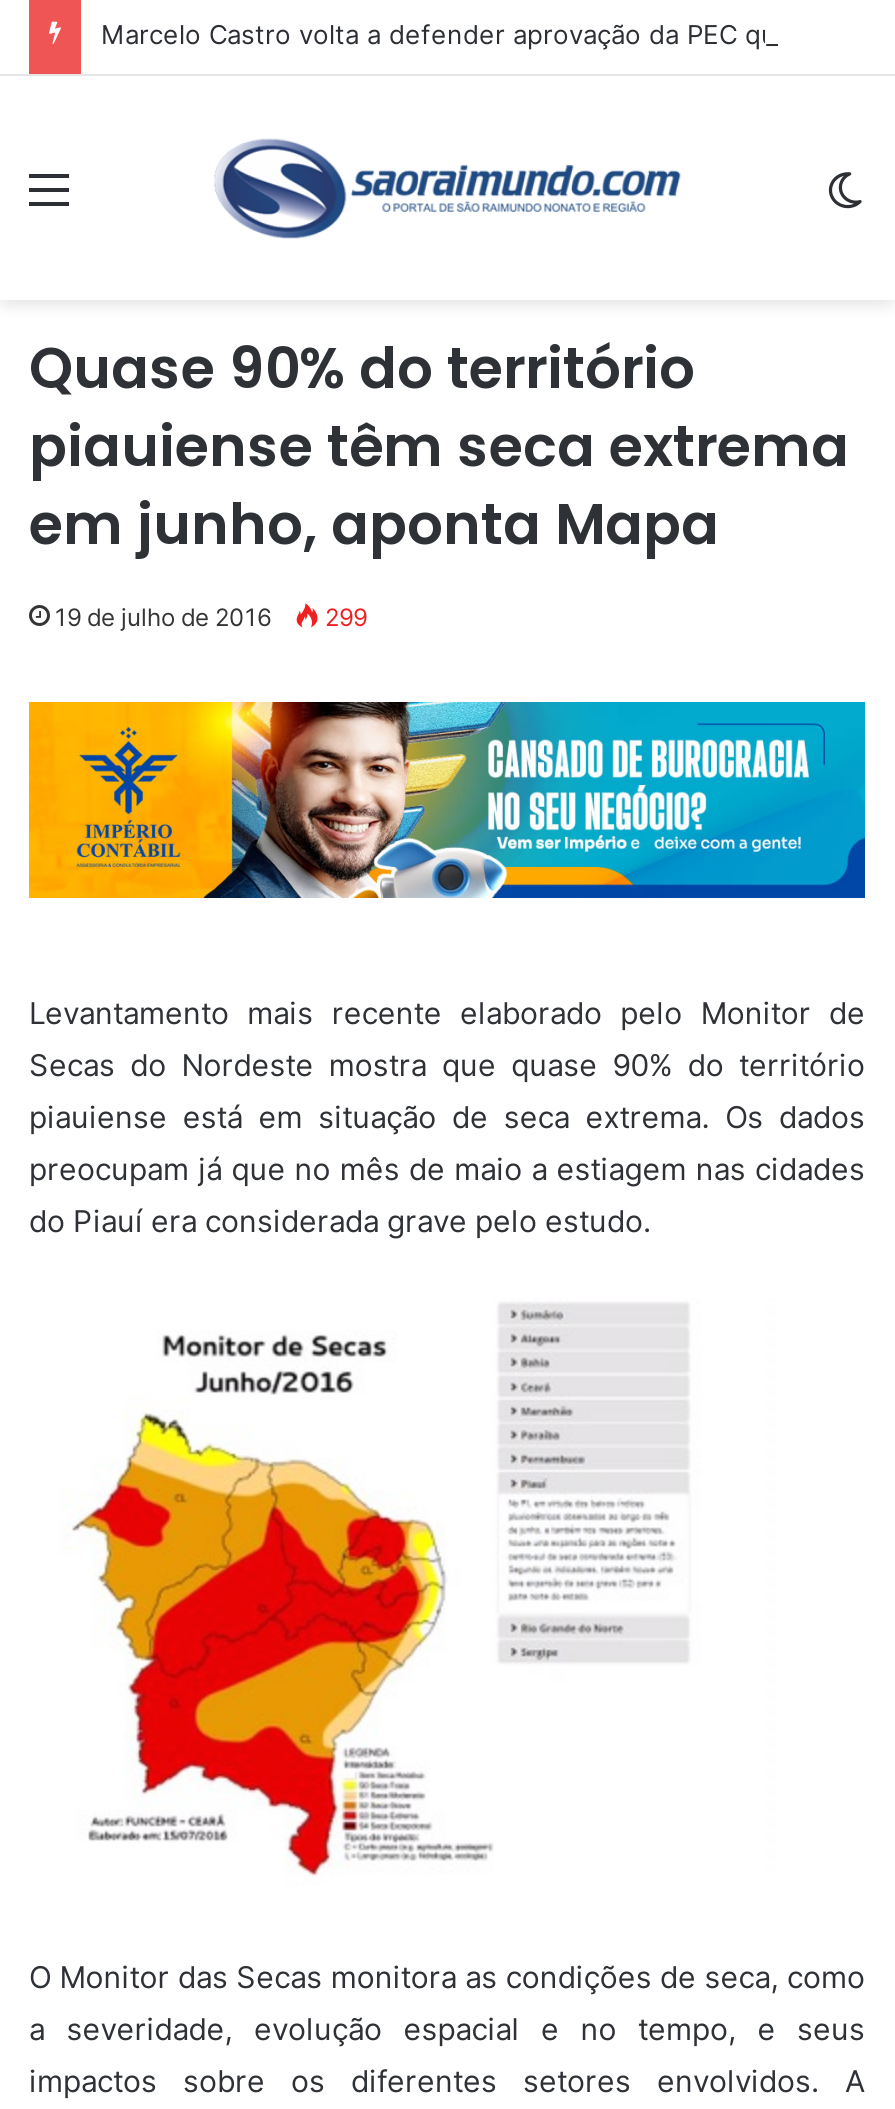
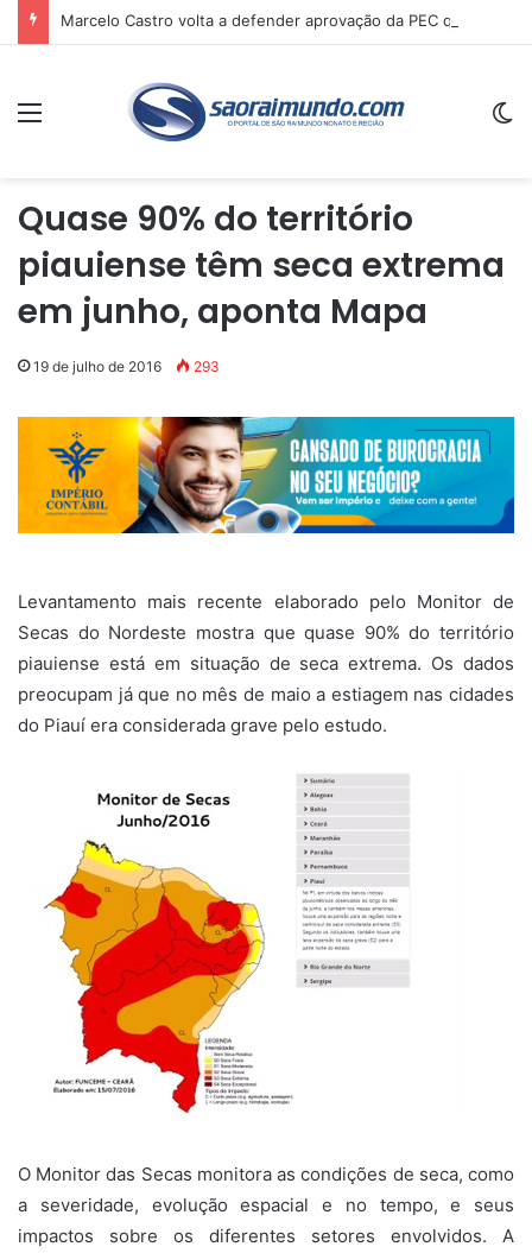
- 19 de julho de 2016 299
+ 19 de julho de 2016 293
